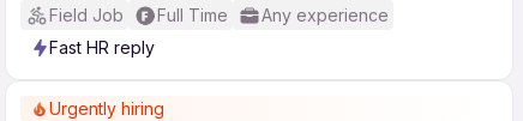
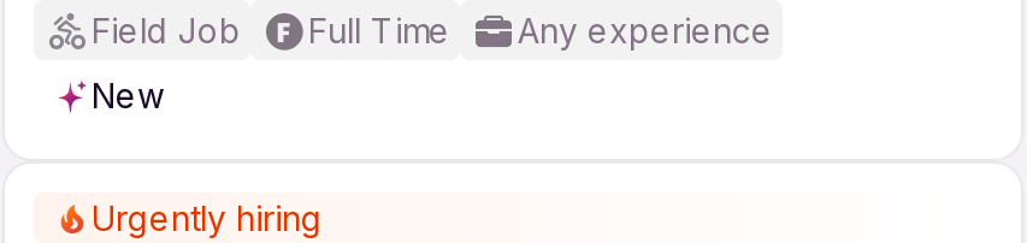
- Fast HR reply
+ New
